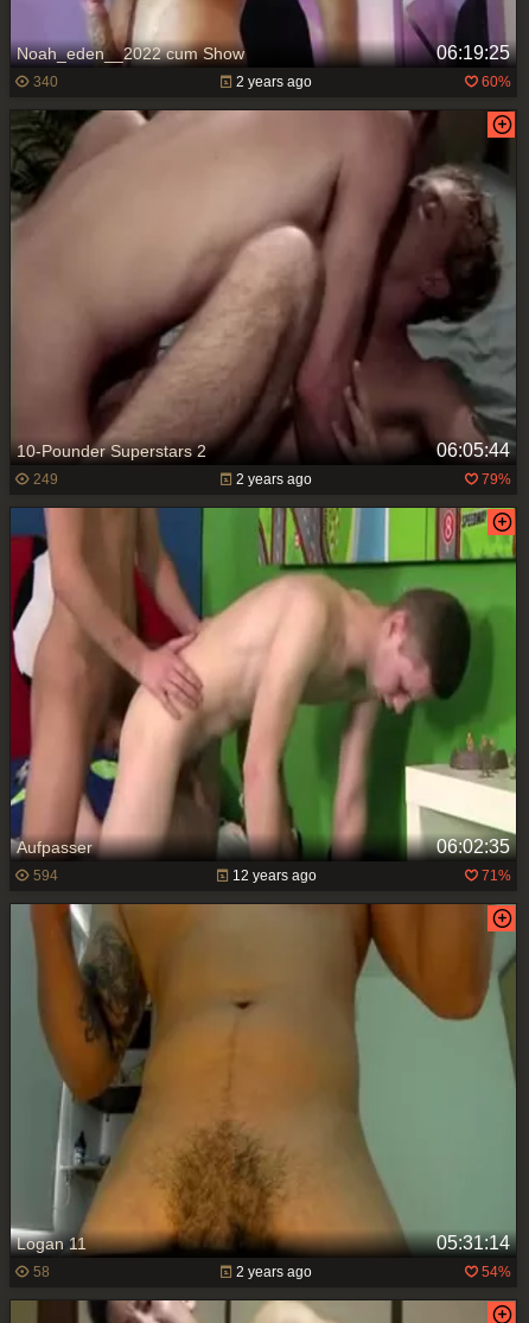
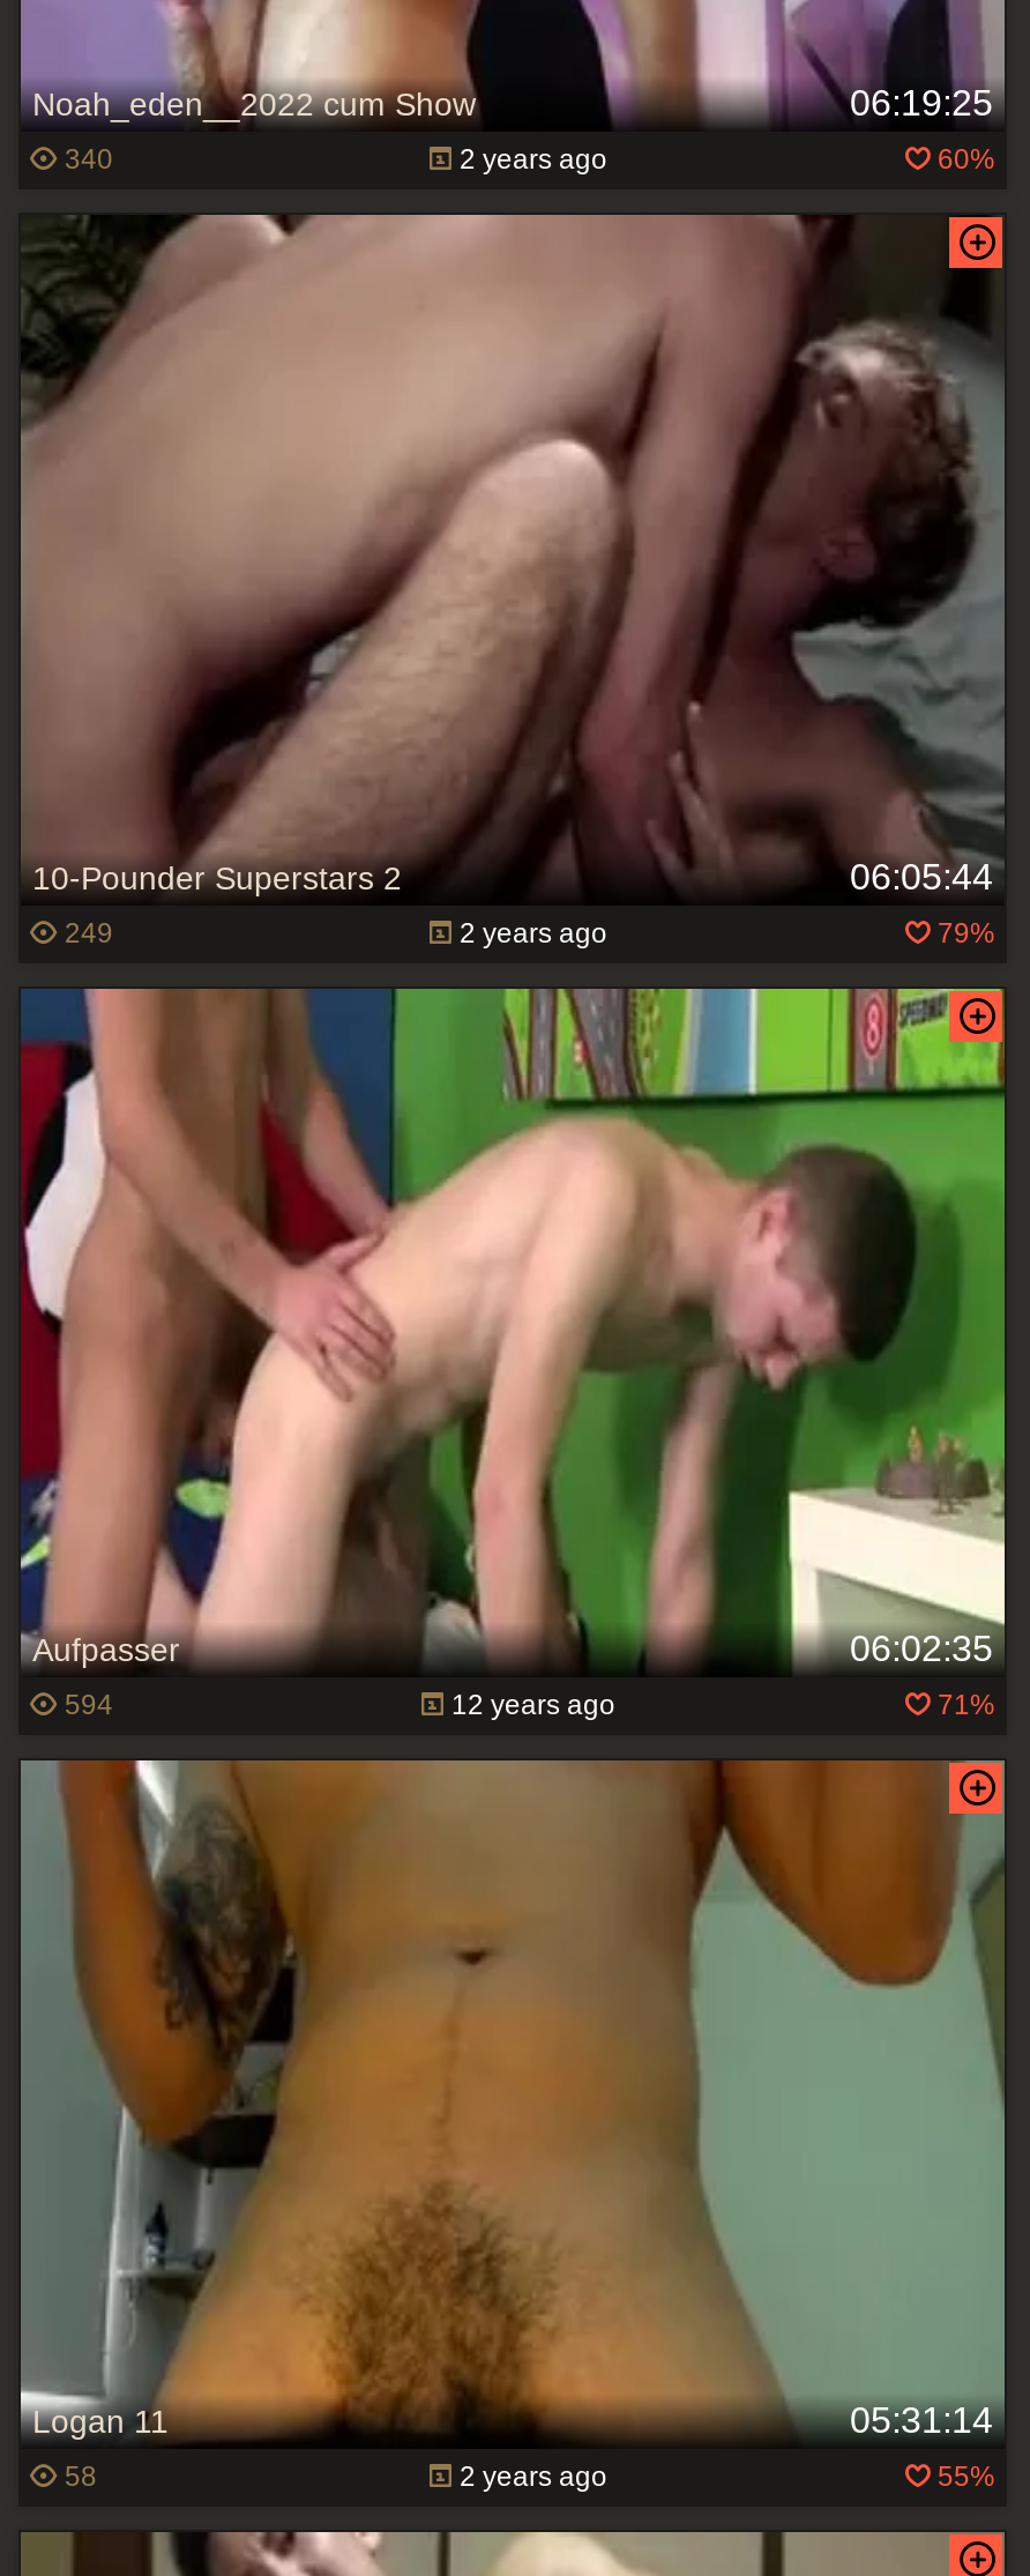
- 54%
+ 55%
